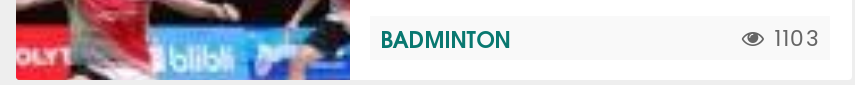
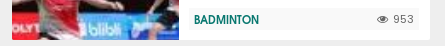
- 1103
+ 953
